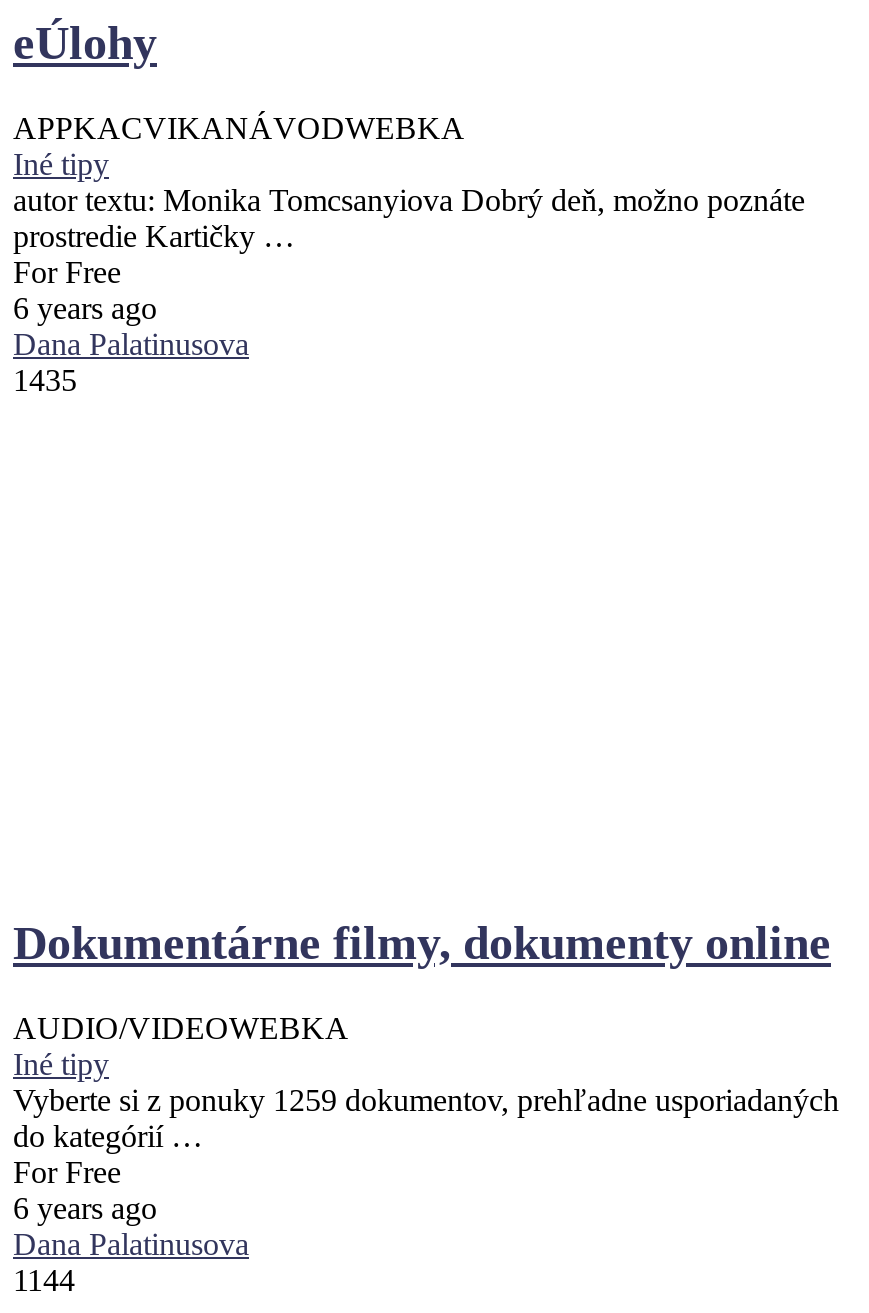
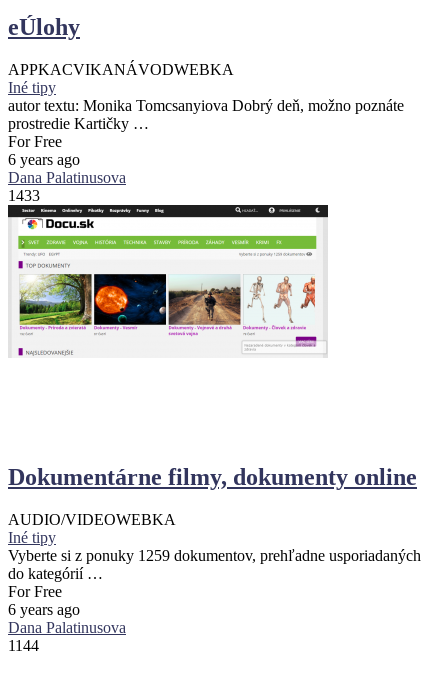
+ [image]

- 1435
+ 1433
